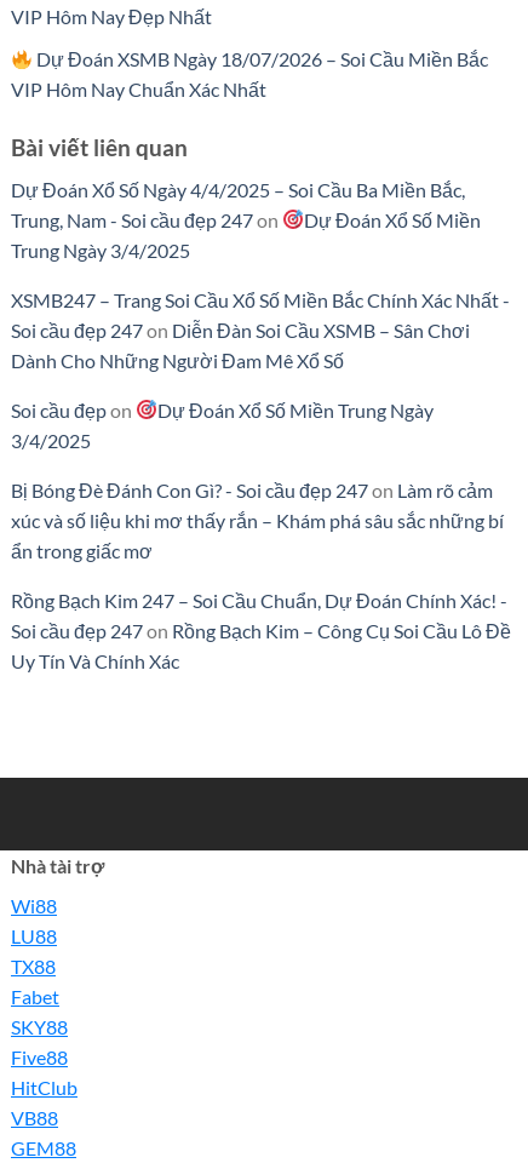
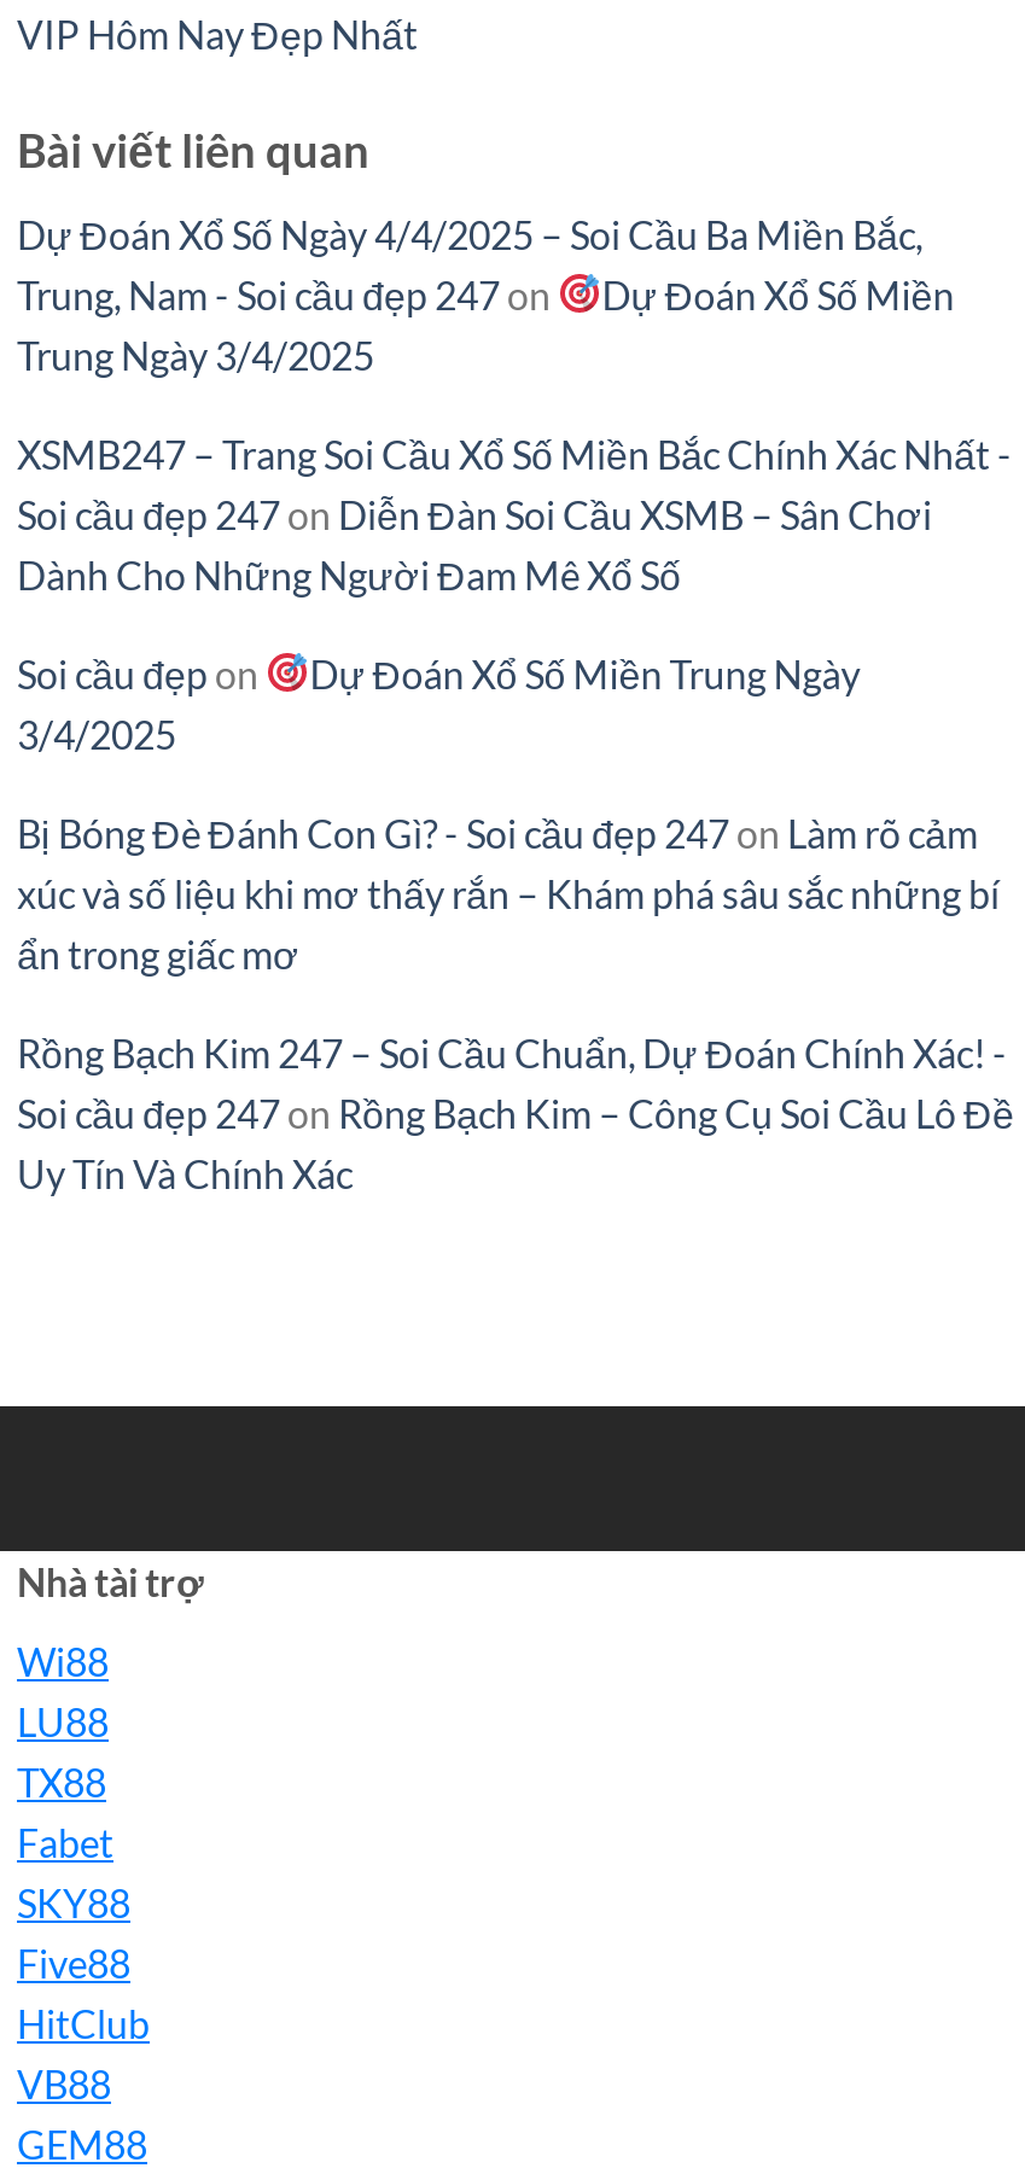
- Dự Đoán XSMB Ngày 18/07/2026 – Soi Cầu Miền Bắc
- VIP Hôm Nay Chuẩn Xác Nhất
